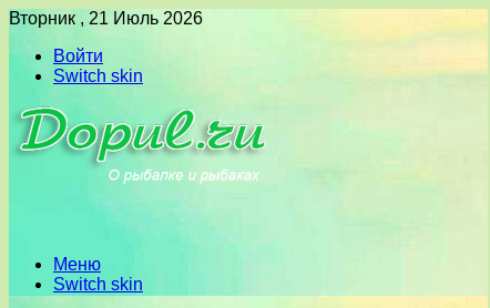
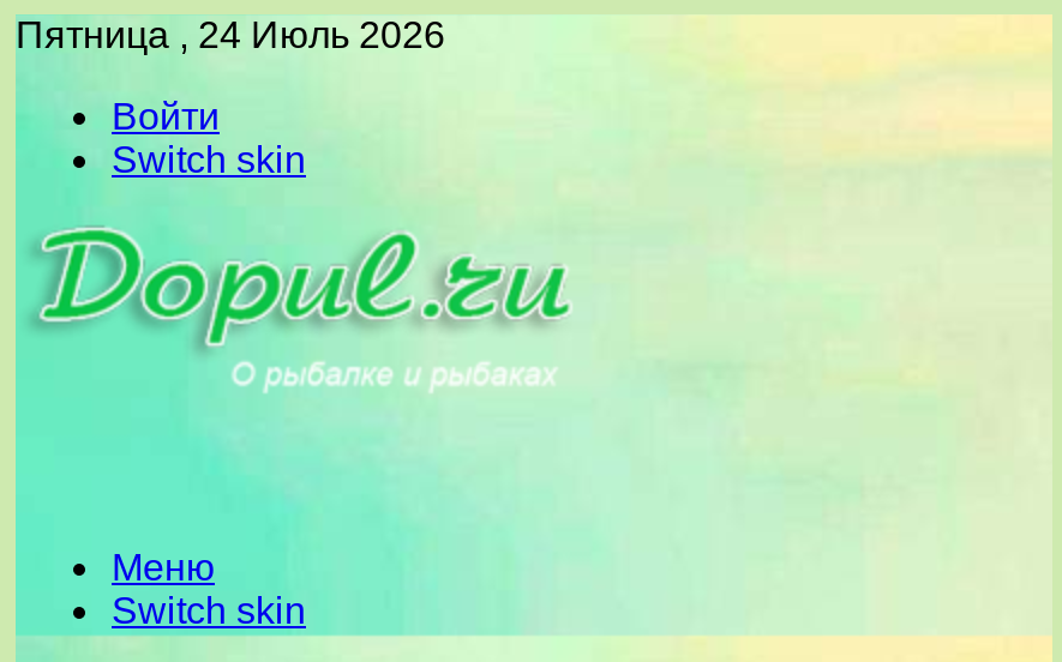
- Вторник , 21 Июль 2026
+ Пятница , 24 Июль 2026
